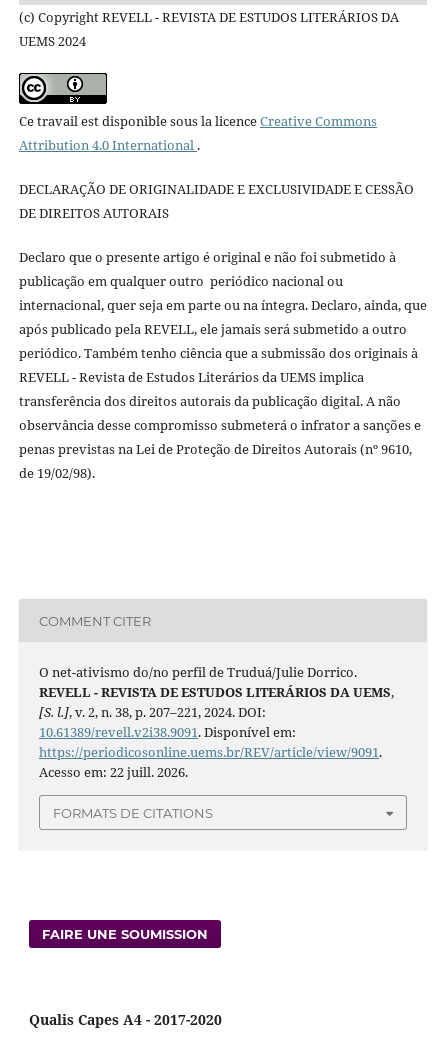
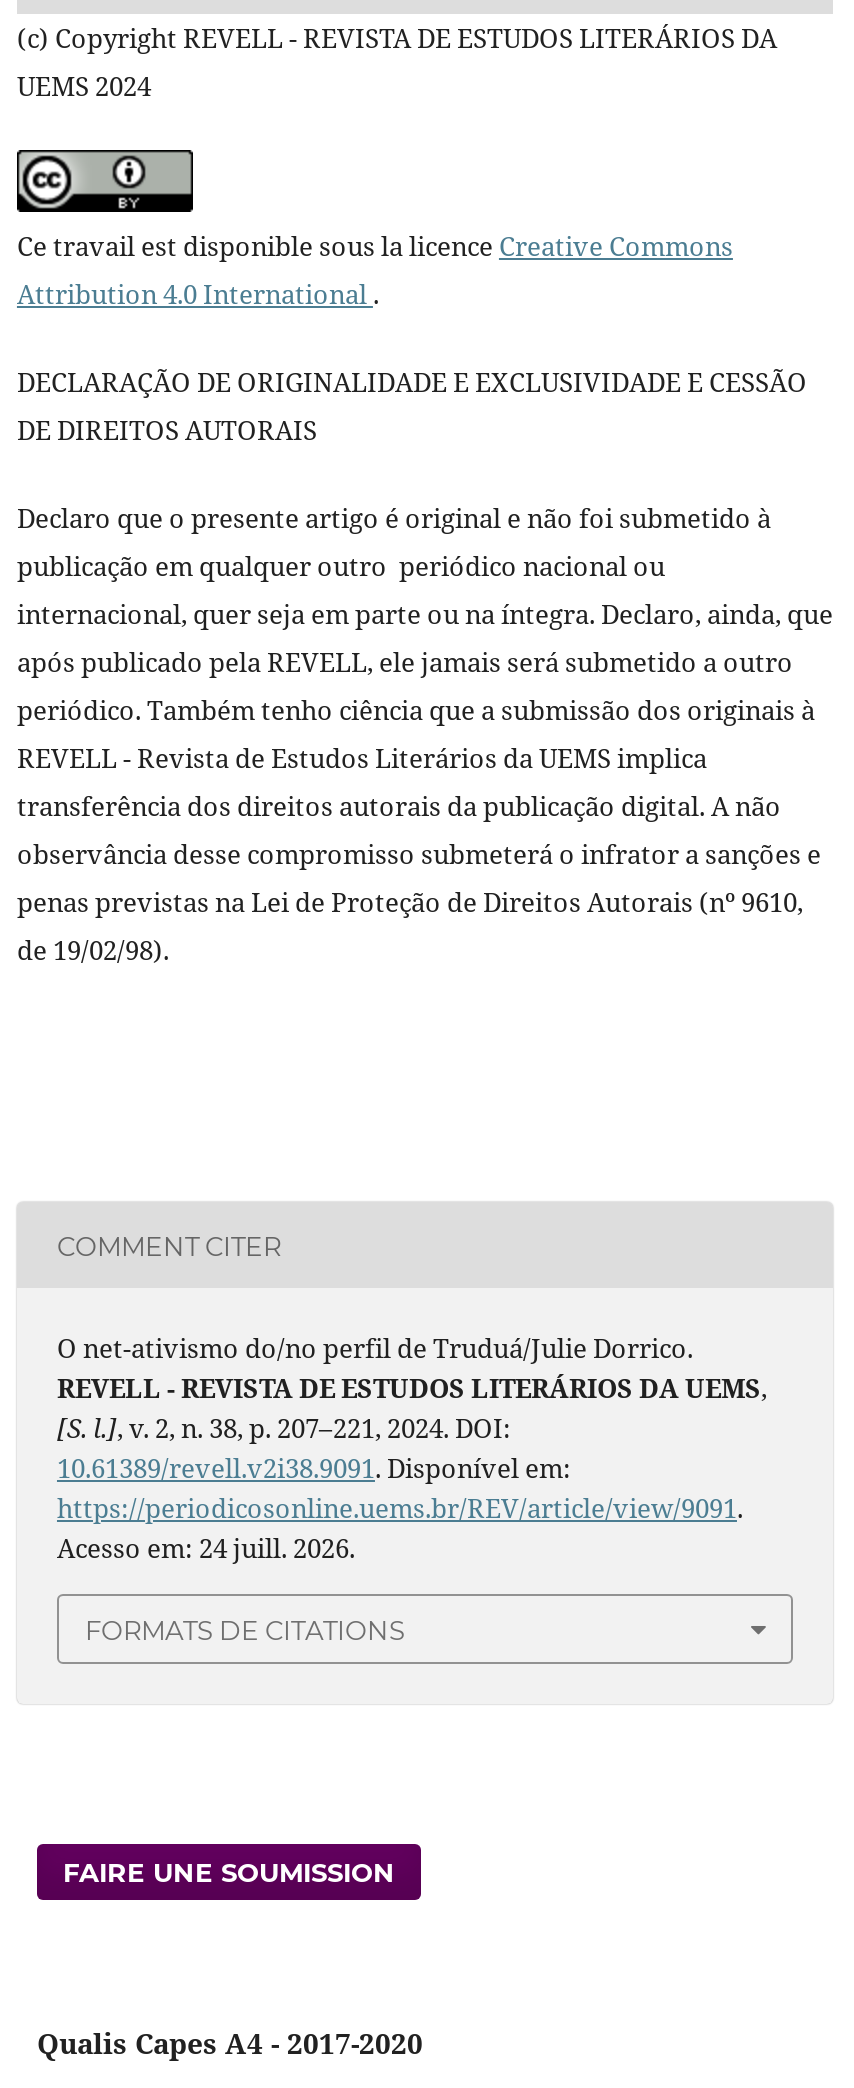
- Acesso em: 22 juill. 2026.
+ Acesso em: 24 juill. 2026.
